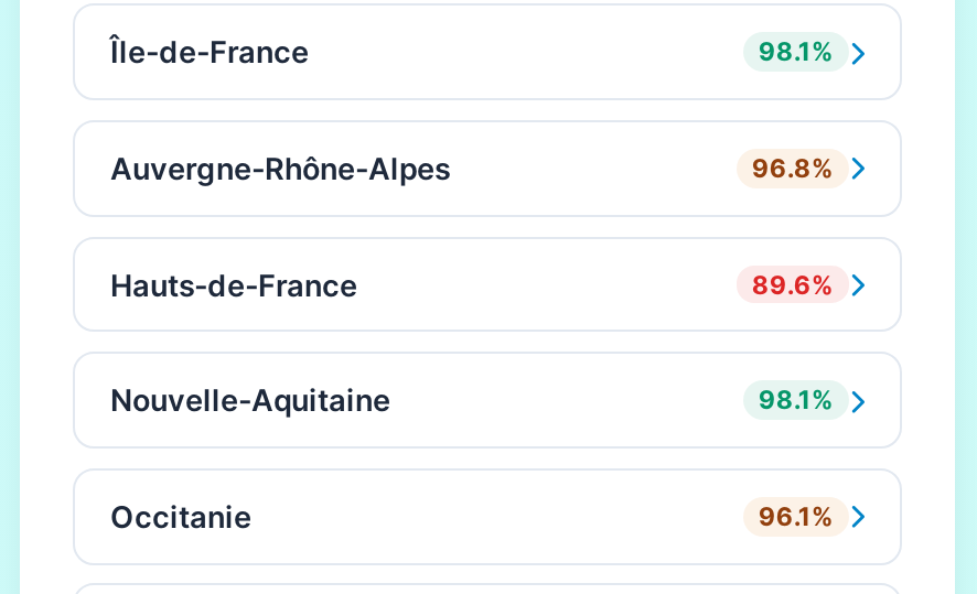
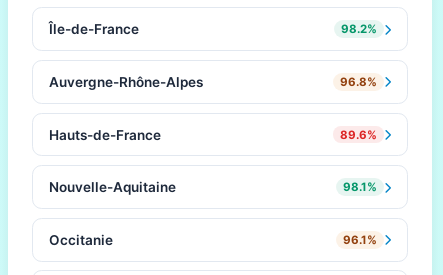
- 98.1%
+ 98.2%
